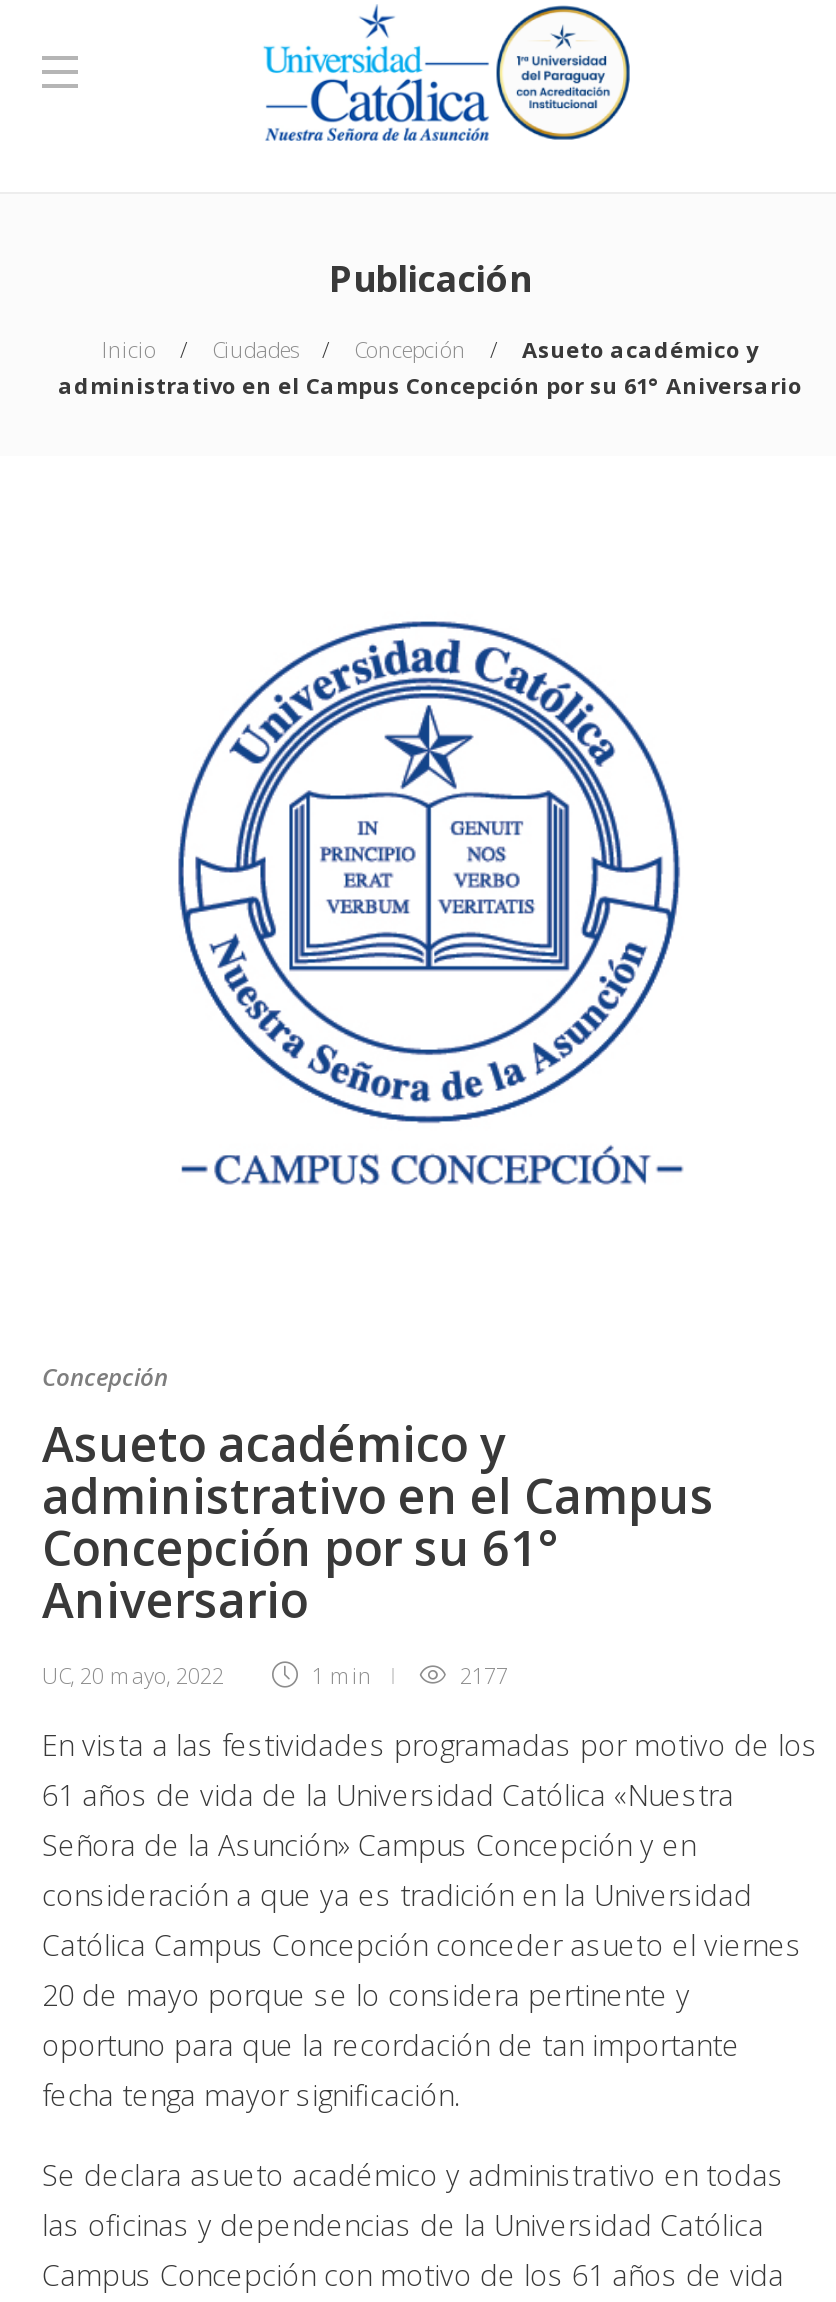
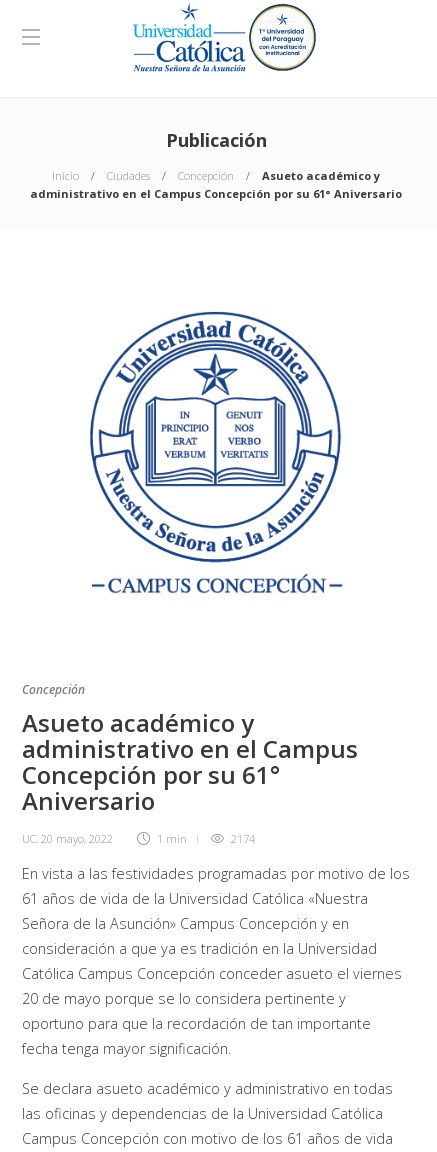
- 2177
+ 2174
